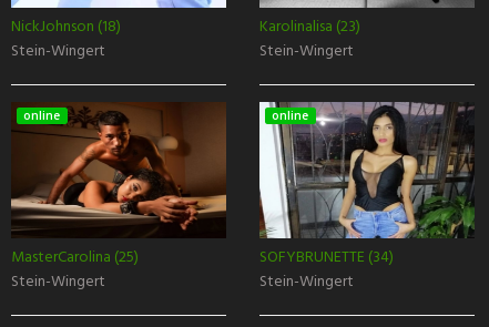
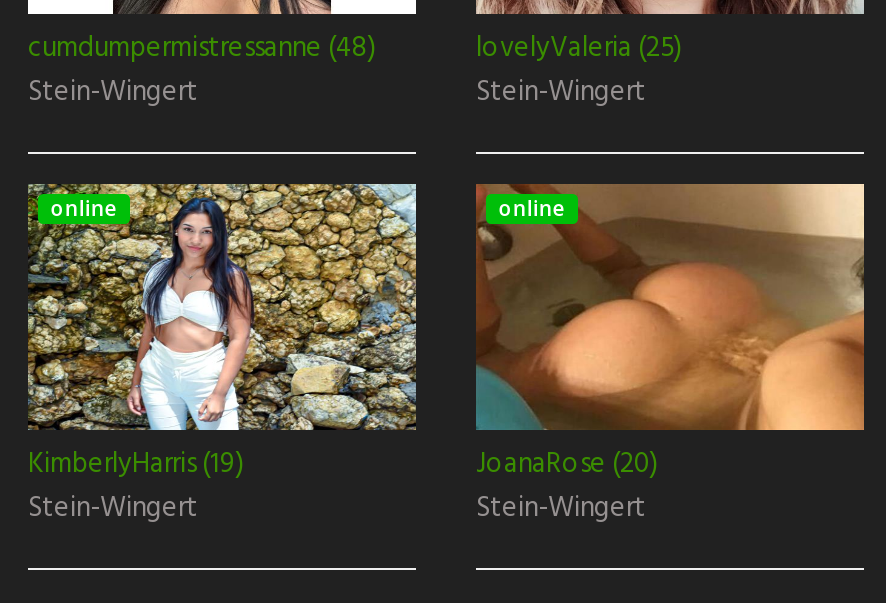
- NickJohnson (18)
+ cumdumpermistressanne (48)

- Karolinalisa (23)
+ lovelyValeria (25)

- [image]
- MasterCarolina (25)
+ [image]
+ KimberlyHarris (19)

- [image]
- SOFYBRUNETTE (34)
+ [image]
+ JoanaRose (20)
